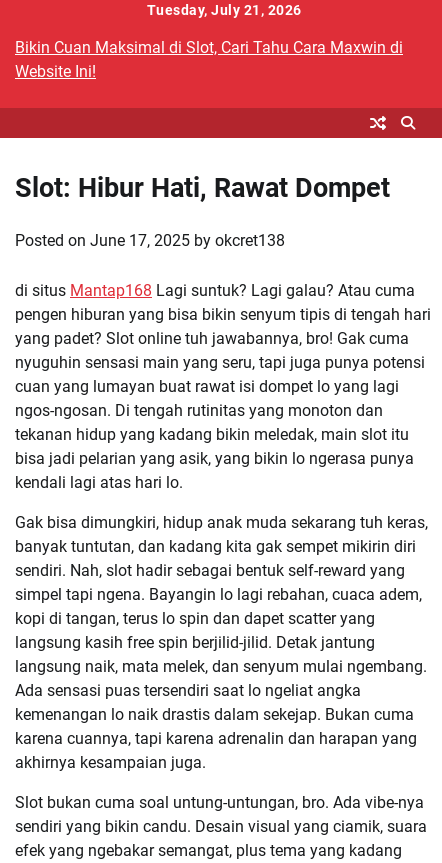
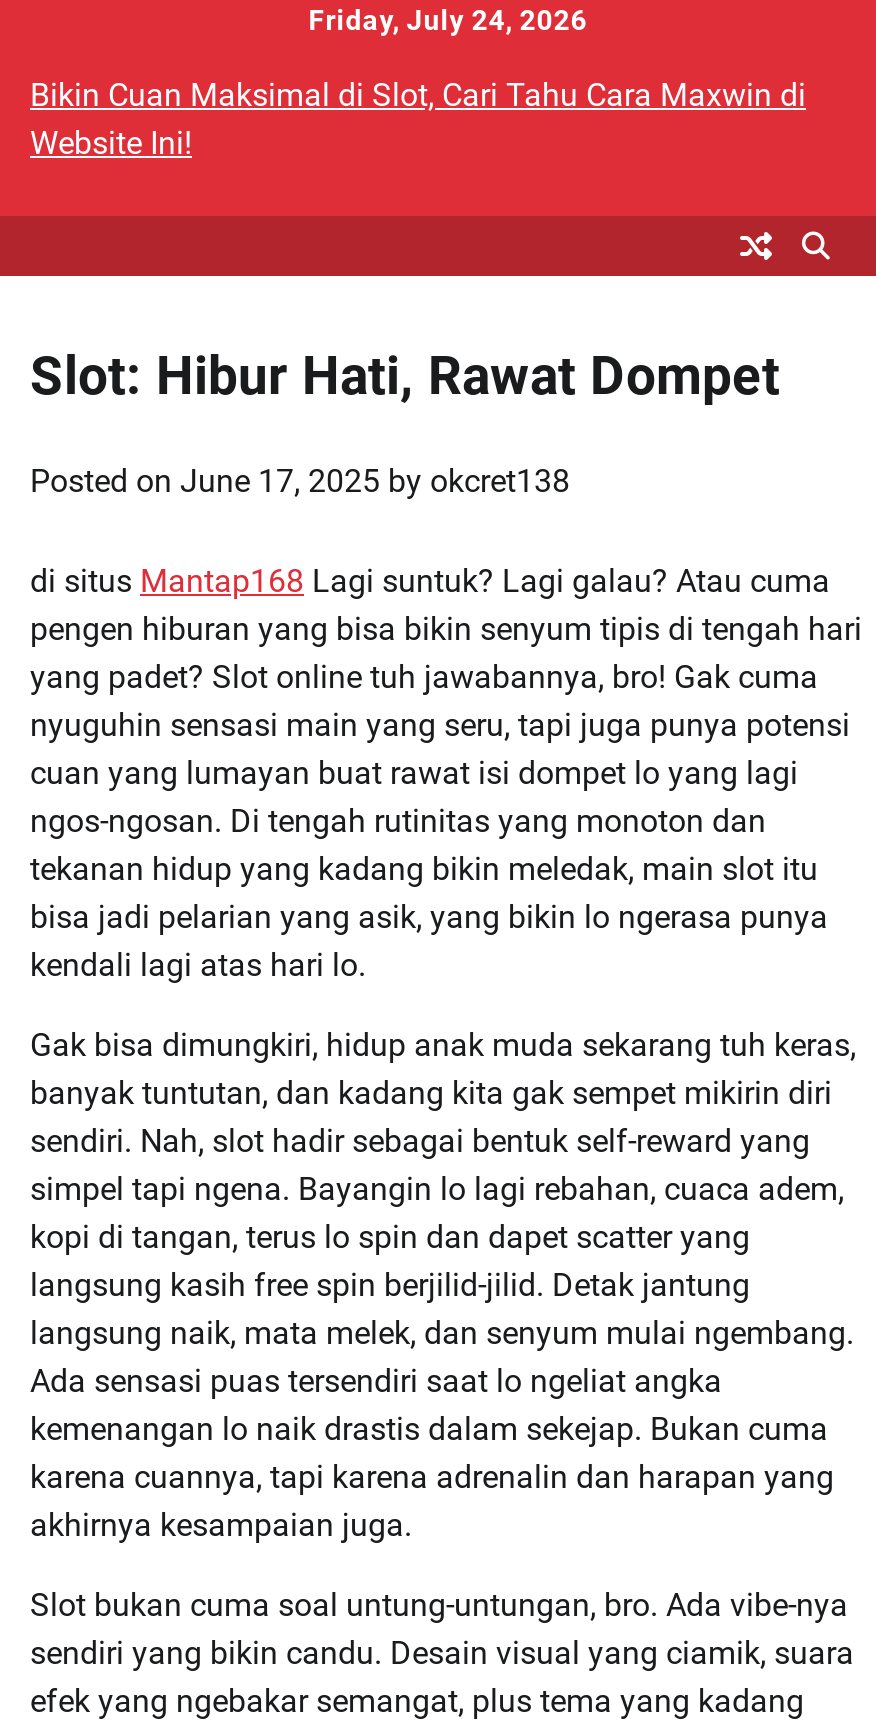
- Tuesday, July 21, 2026
+ Friday, July 24, 2026
